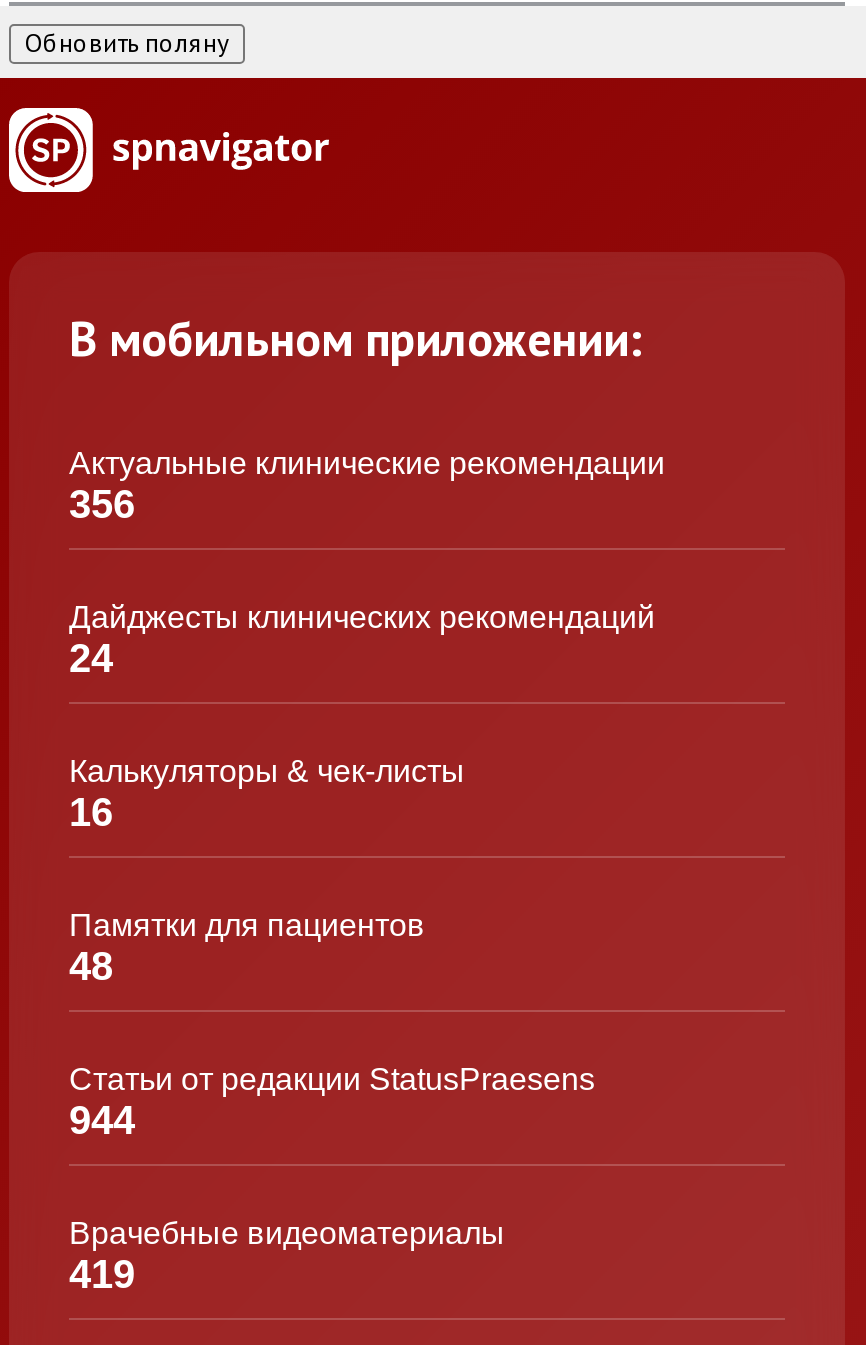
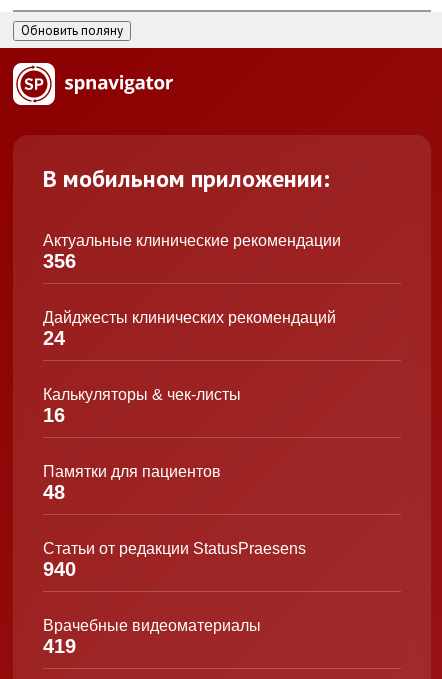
- 944
+ 940
